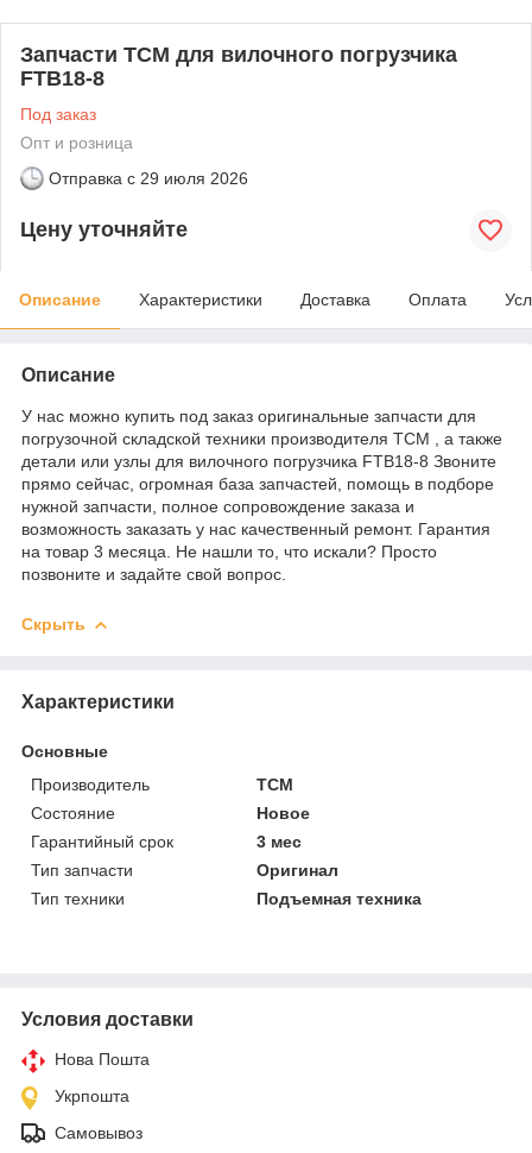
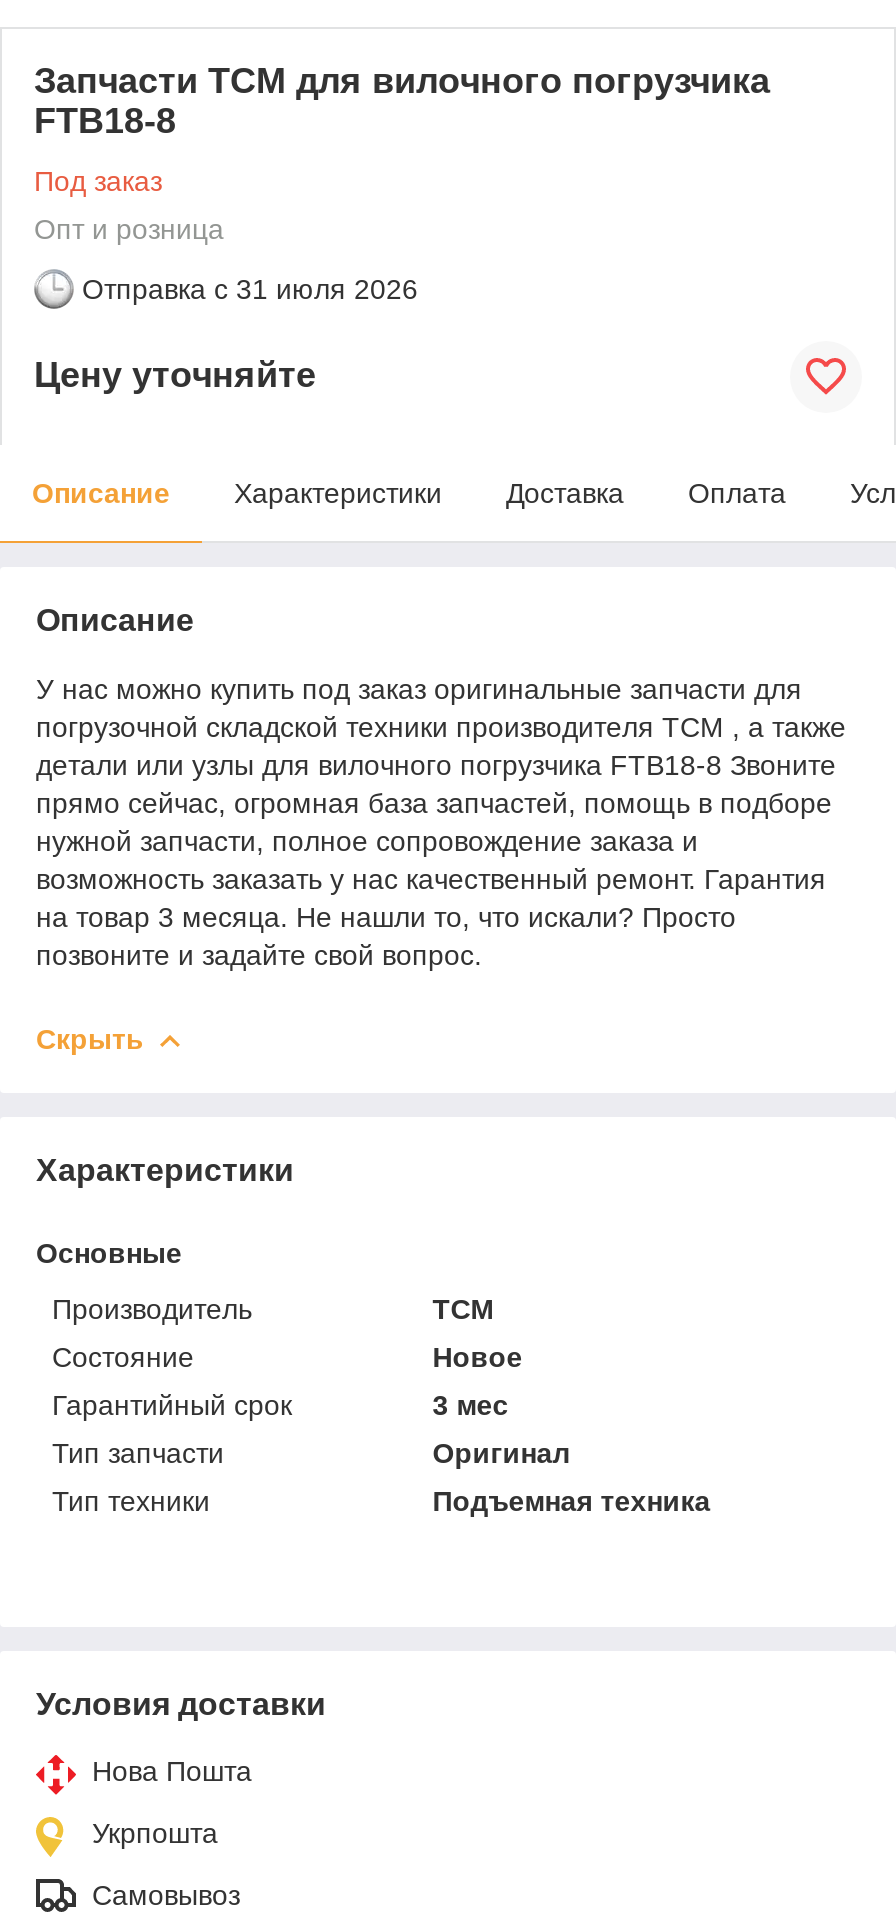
- Отправка с 29 июля 2026
+ Отправка с 31 июля 2026
